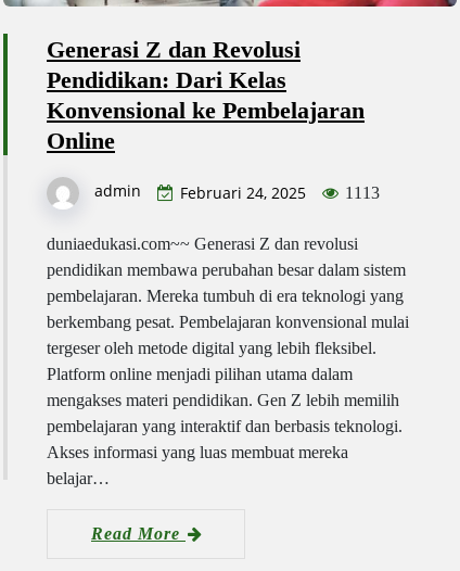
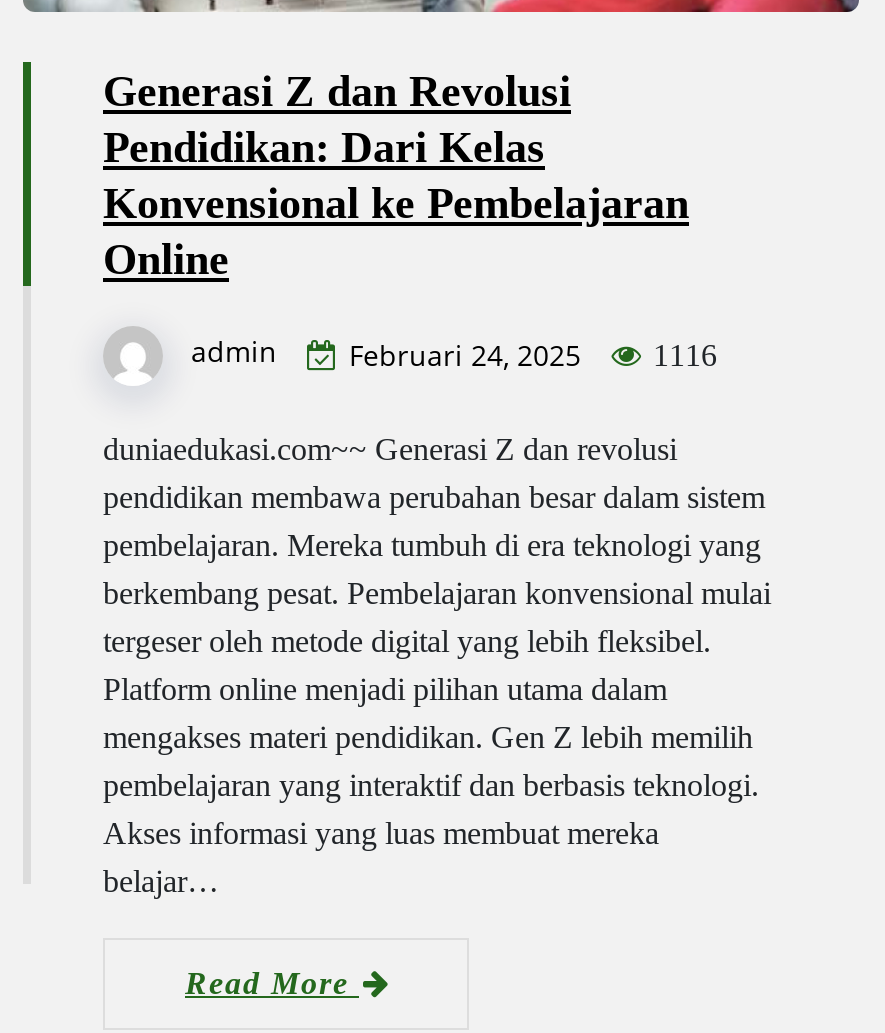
- admin Februari 24, 2025 1113
+ admin Februari 24, 2025 1116
